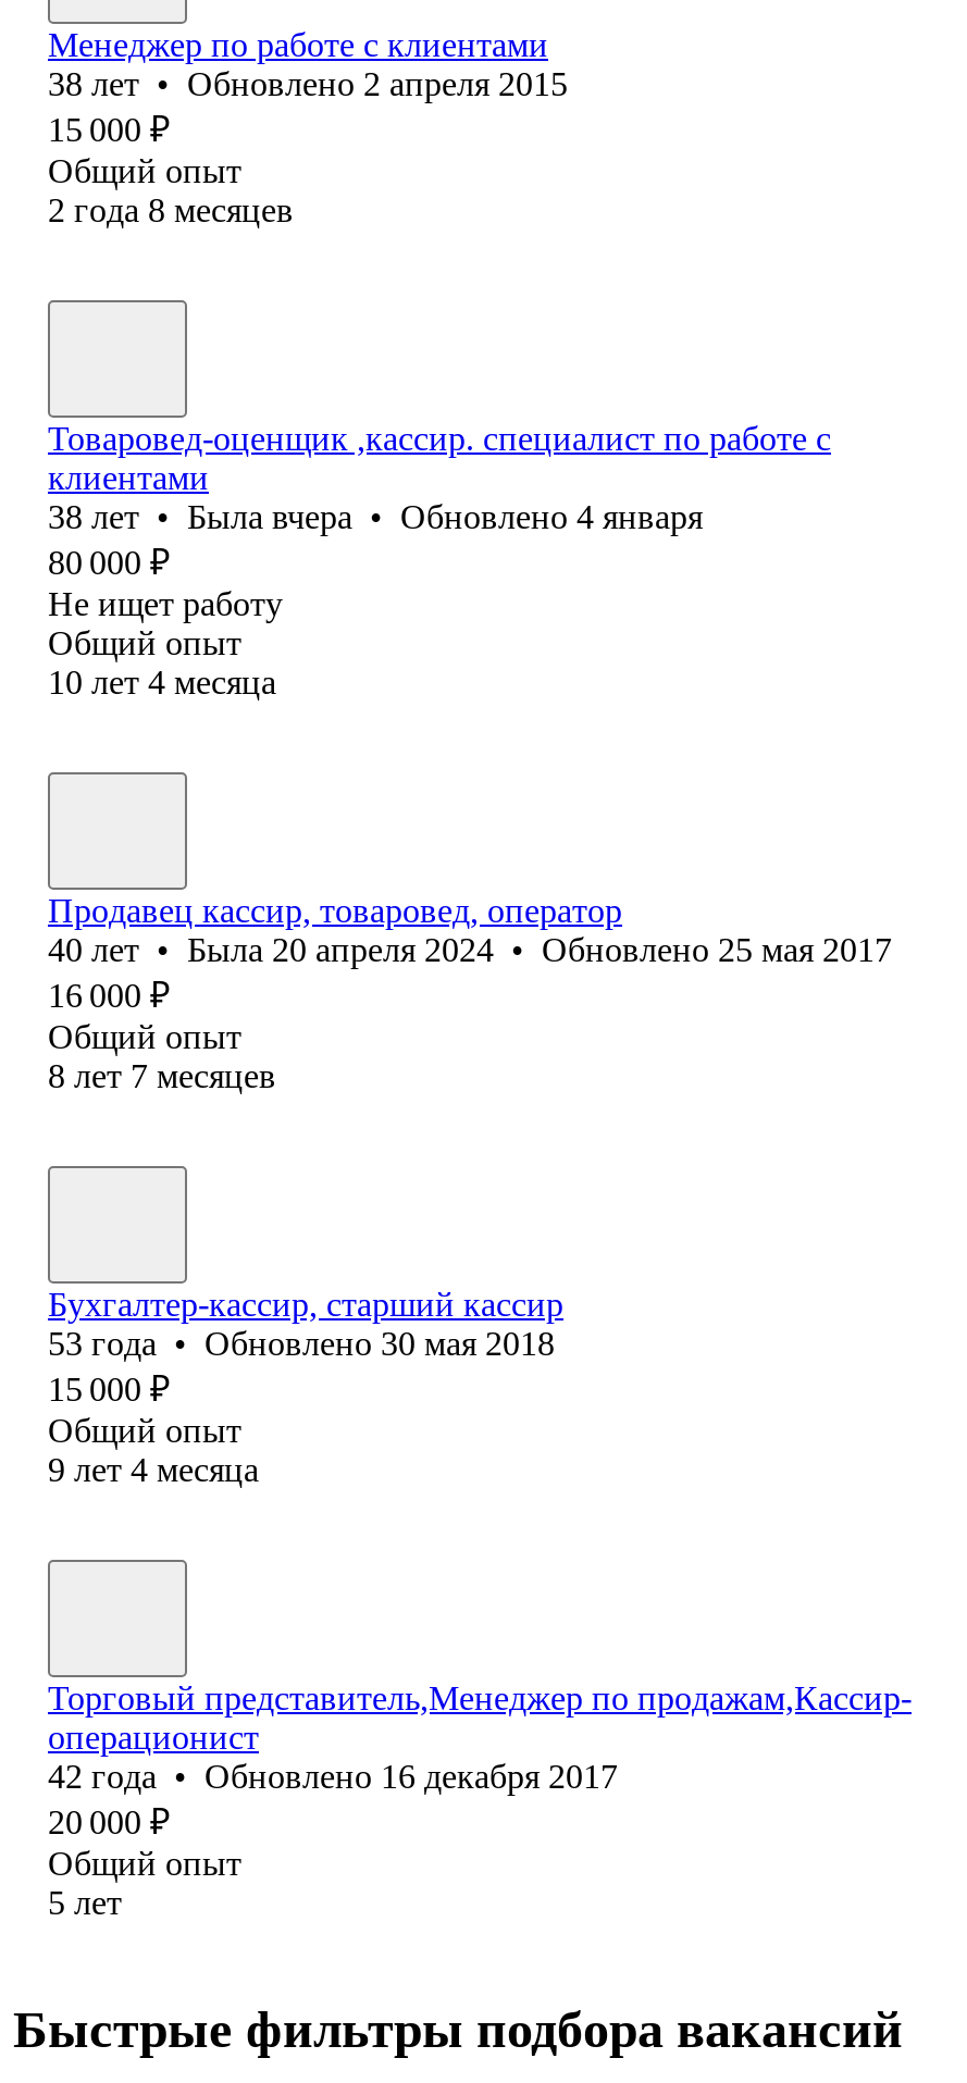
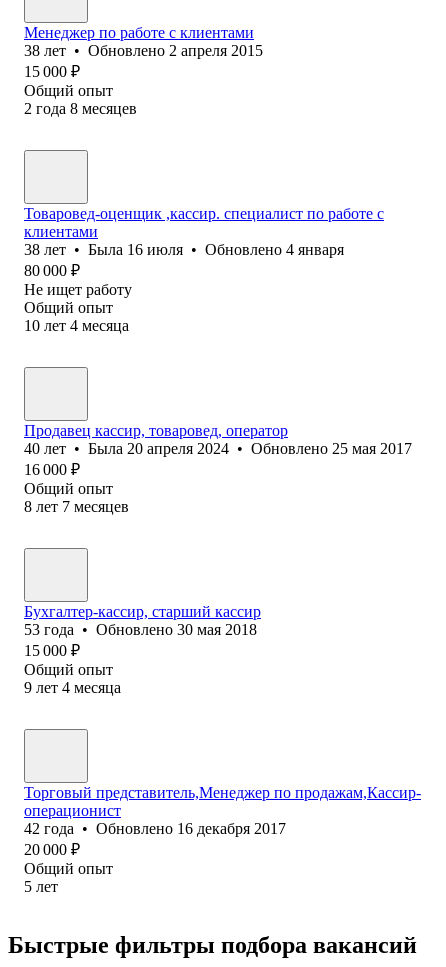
- 38 лет • Была вчера • Обновлено 4 января
+ 38 лет • Была 16 июля • Обновлено 4 января
